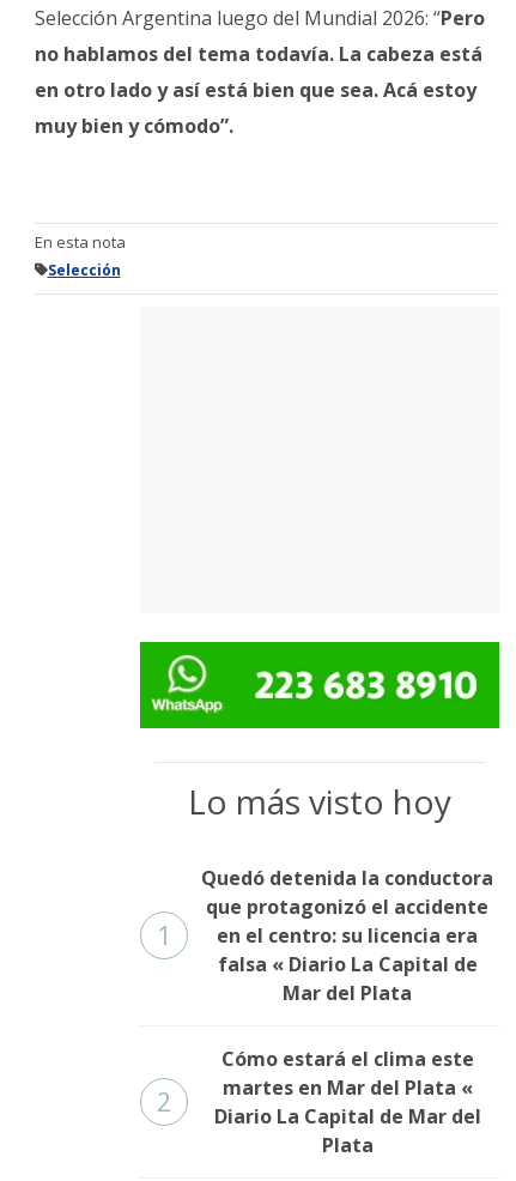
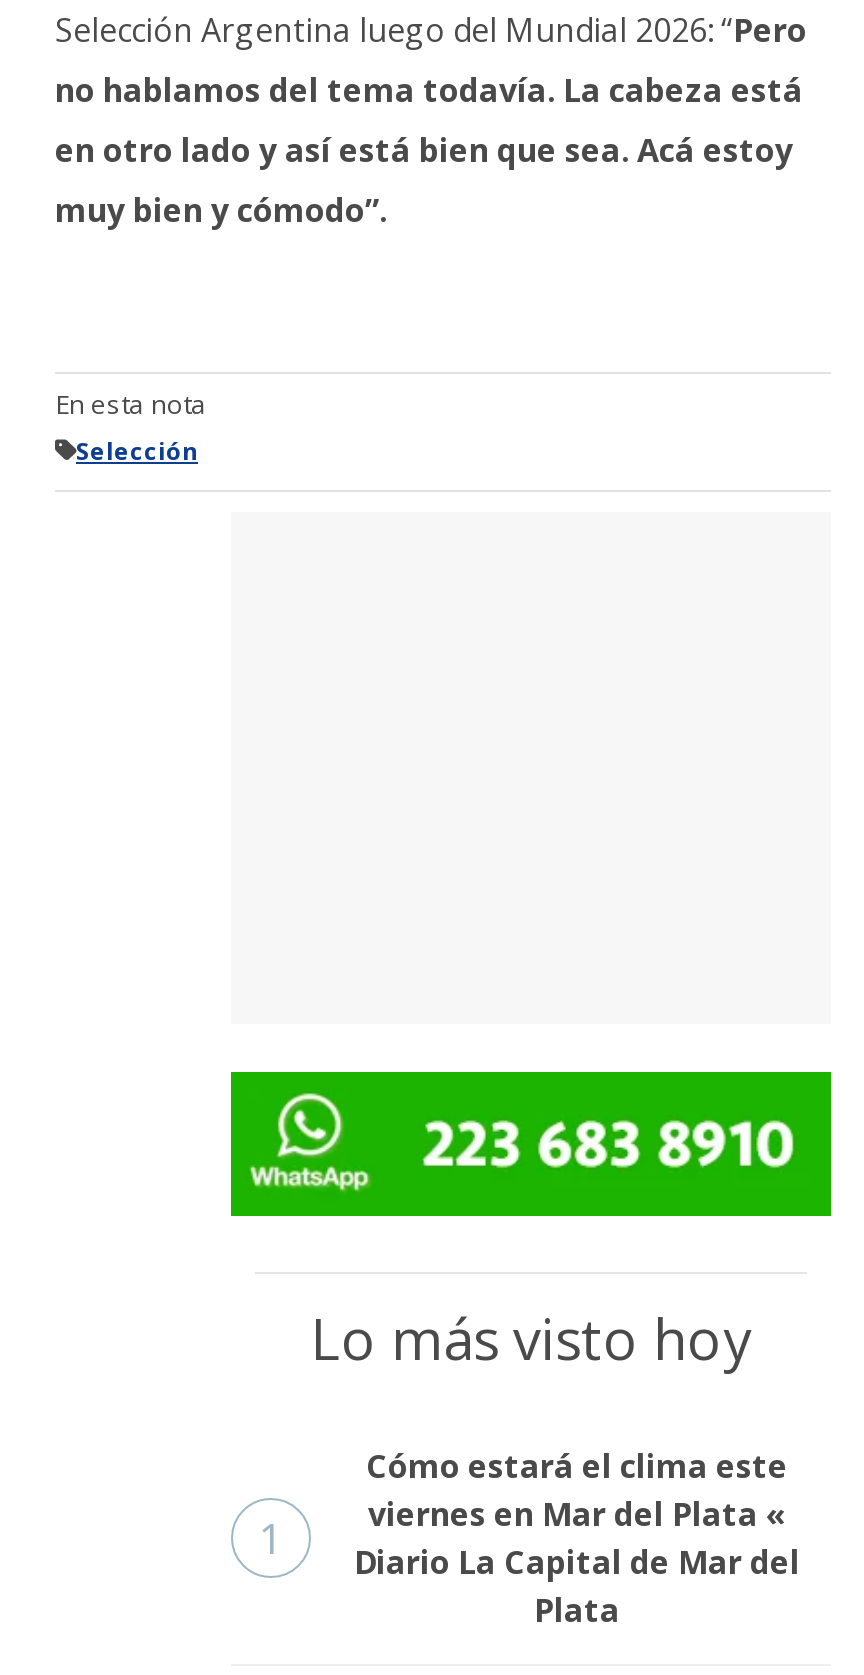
- Quedó detenida la conductora
- que protagonizó el accidente
- en el centro: su licencia era
- falsa « Diario La Capital de
- Mar del Plata
- 2

- martes en Mar del Plata «
+ viernes en Mar del Plata «
